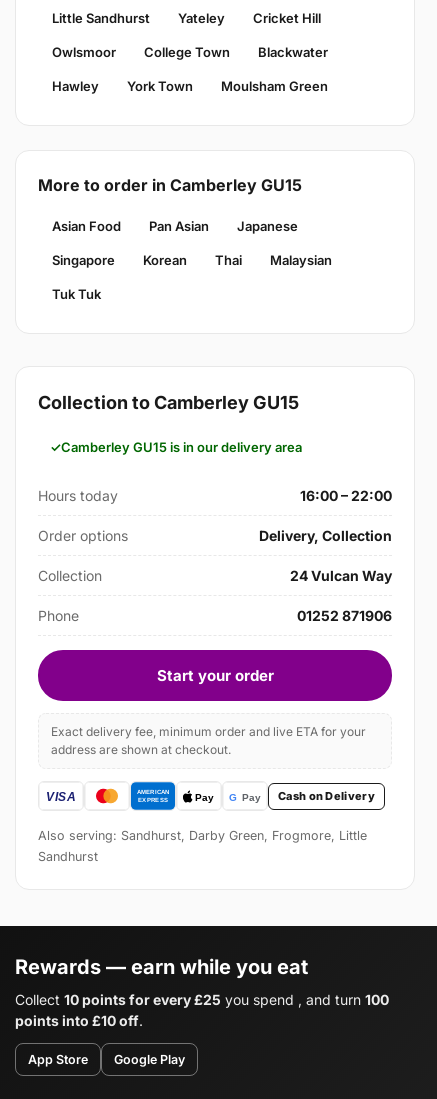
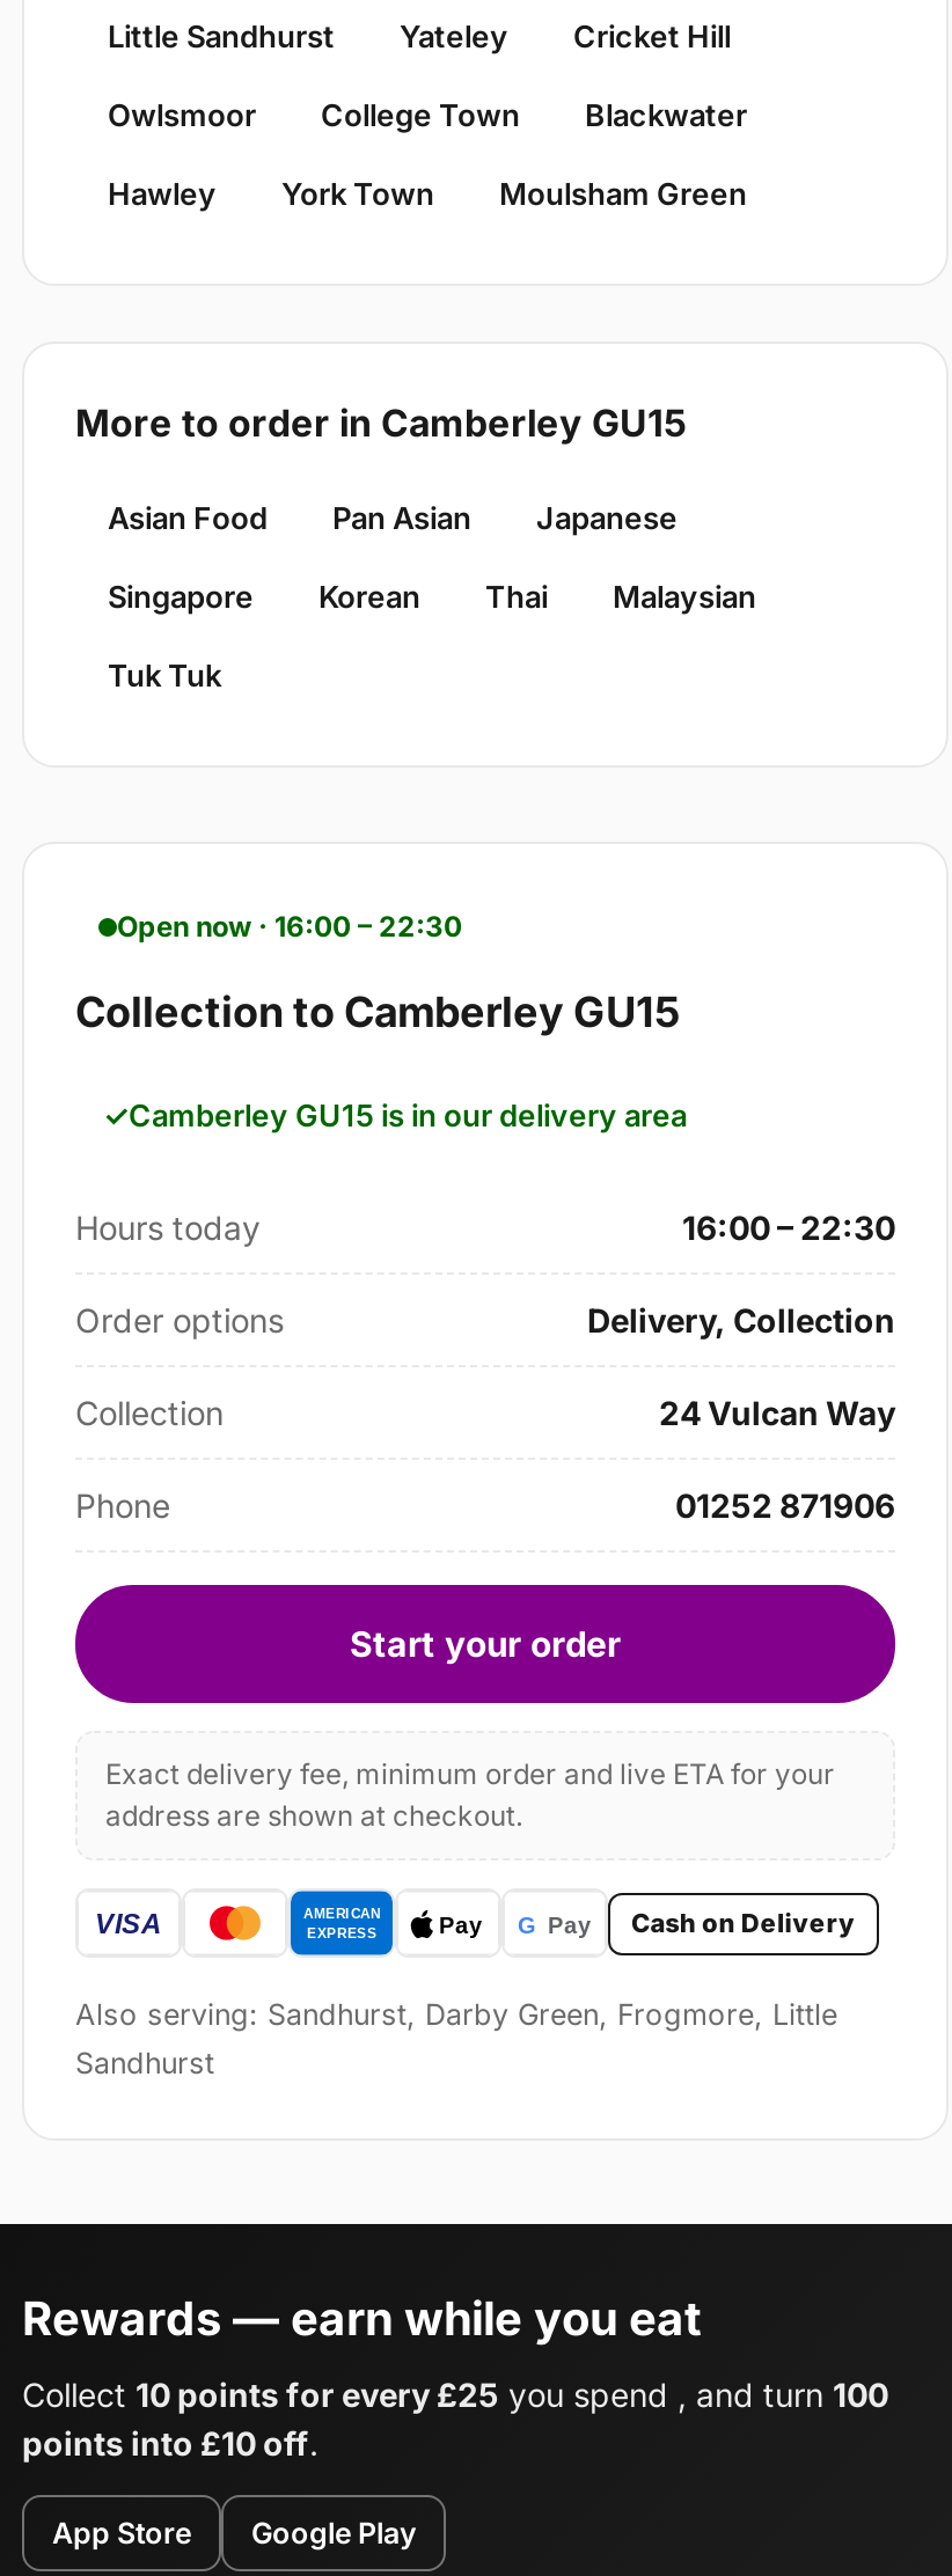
+ Open now · 16:00 – 22:30

- 16:00 – 22:00
+ 16:00 – 22:30
